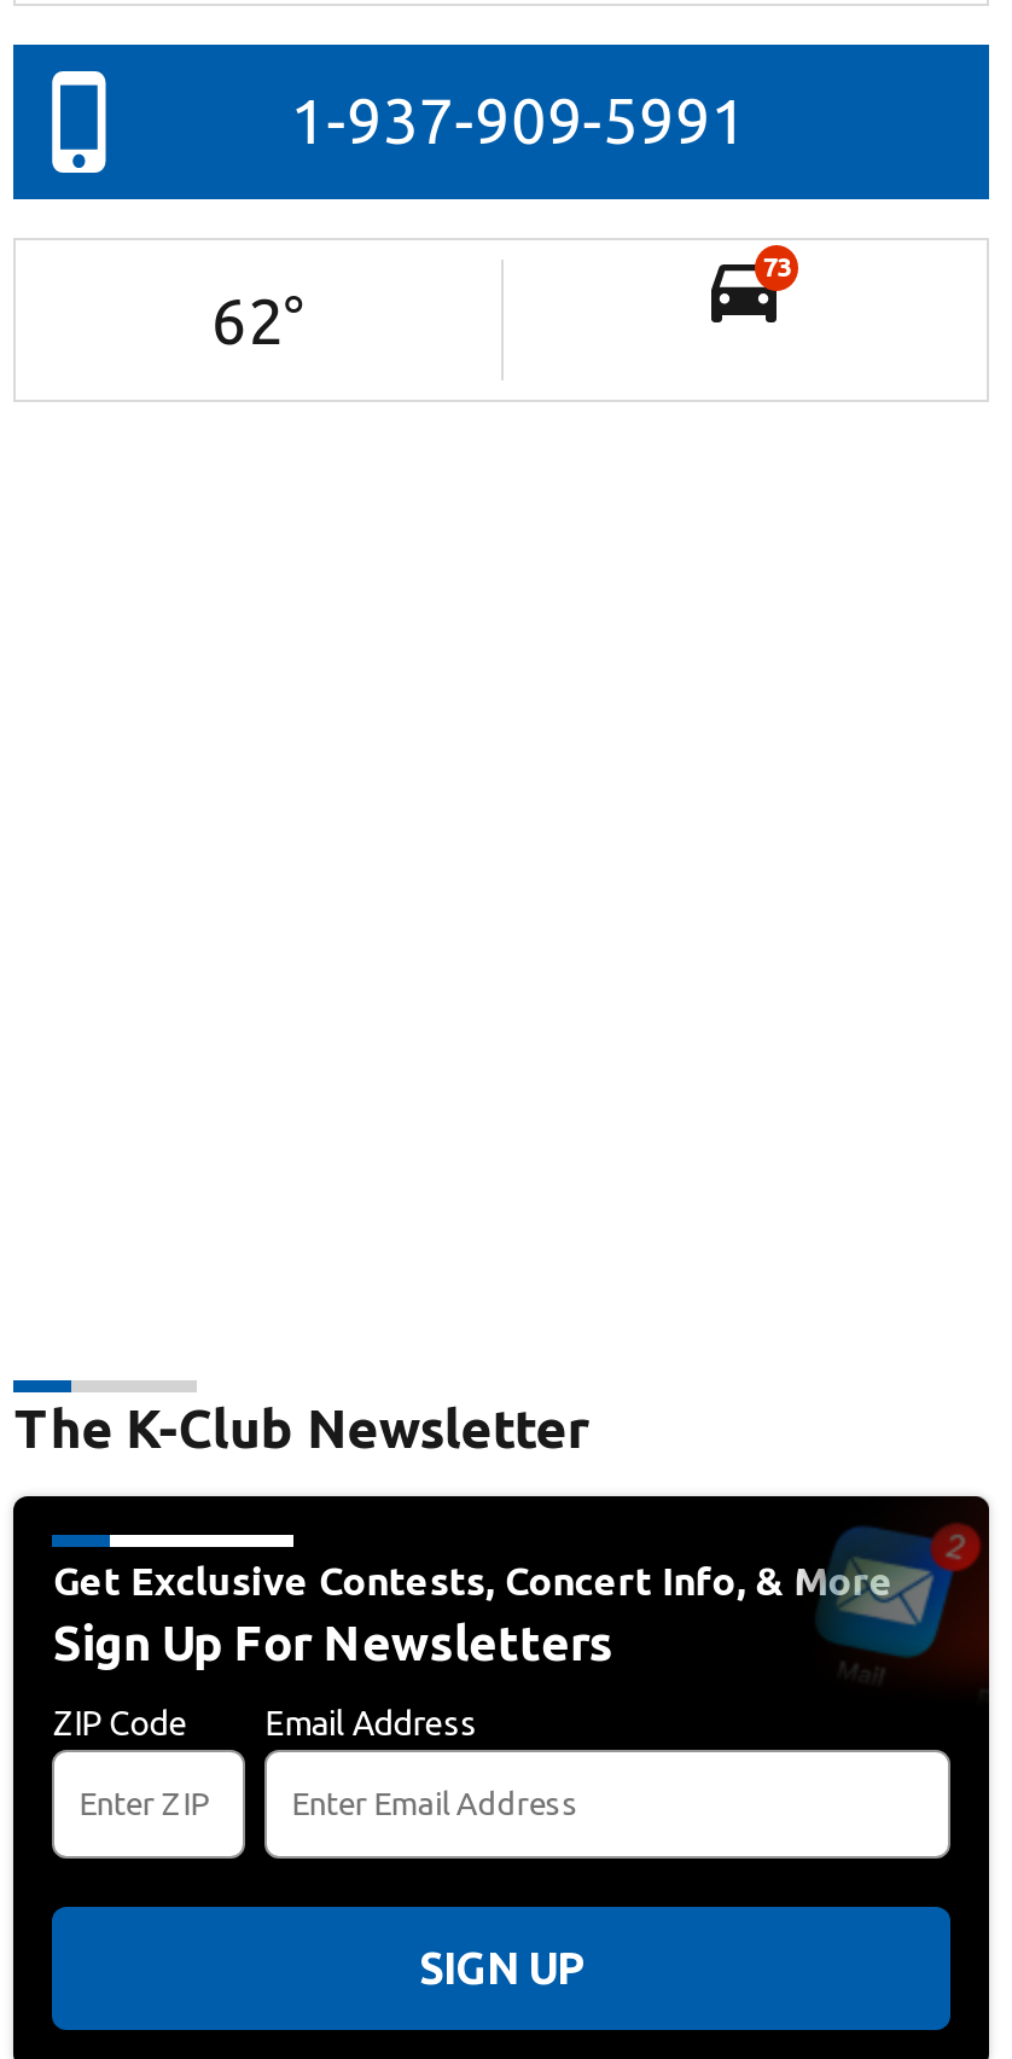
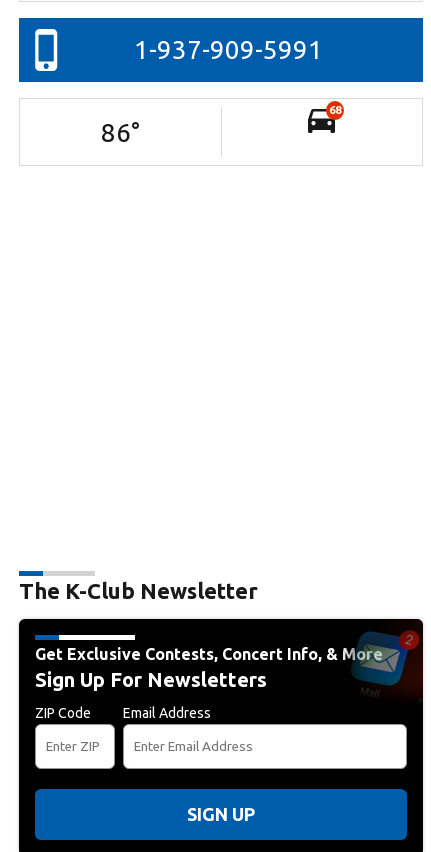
- 73
+ 68

- 62°
+ 86°
